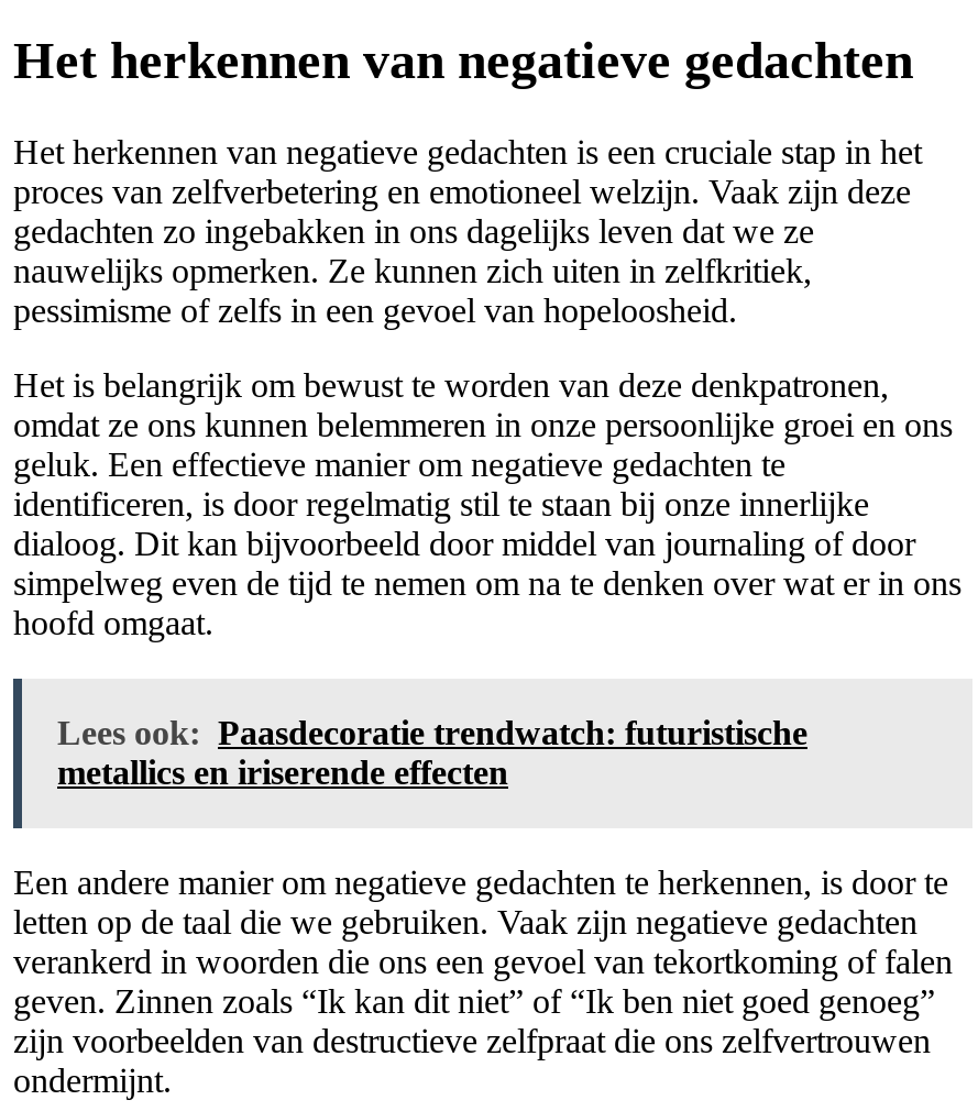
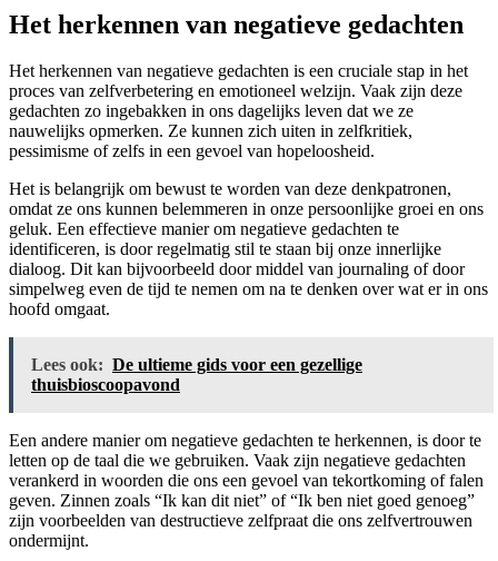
- Lees ook: Paasdecoratie trendwatch: futuristische
- metallics en iriserende effecten
+ Lees ook: De ultieme gids voor een gezellige
+ thuisbioscoopavond
